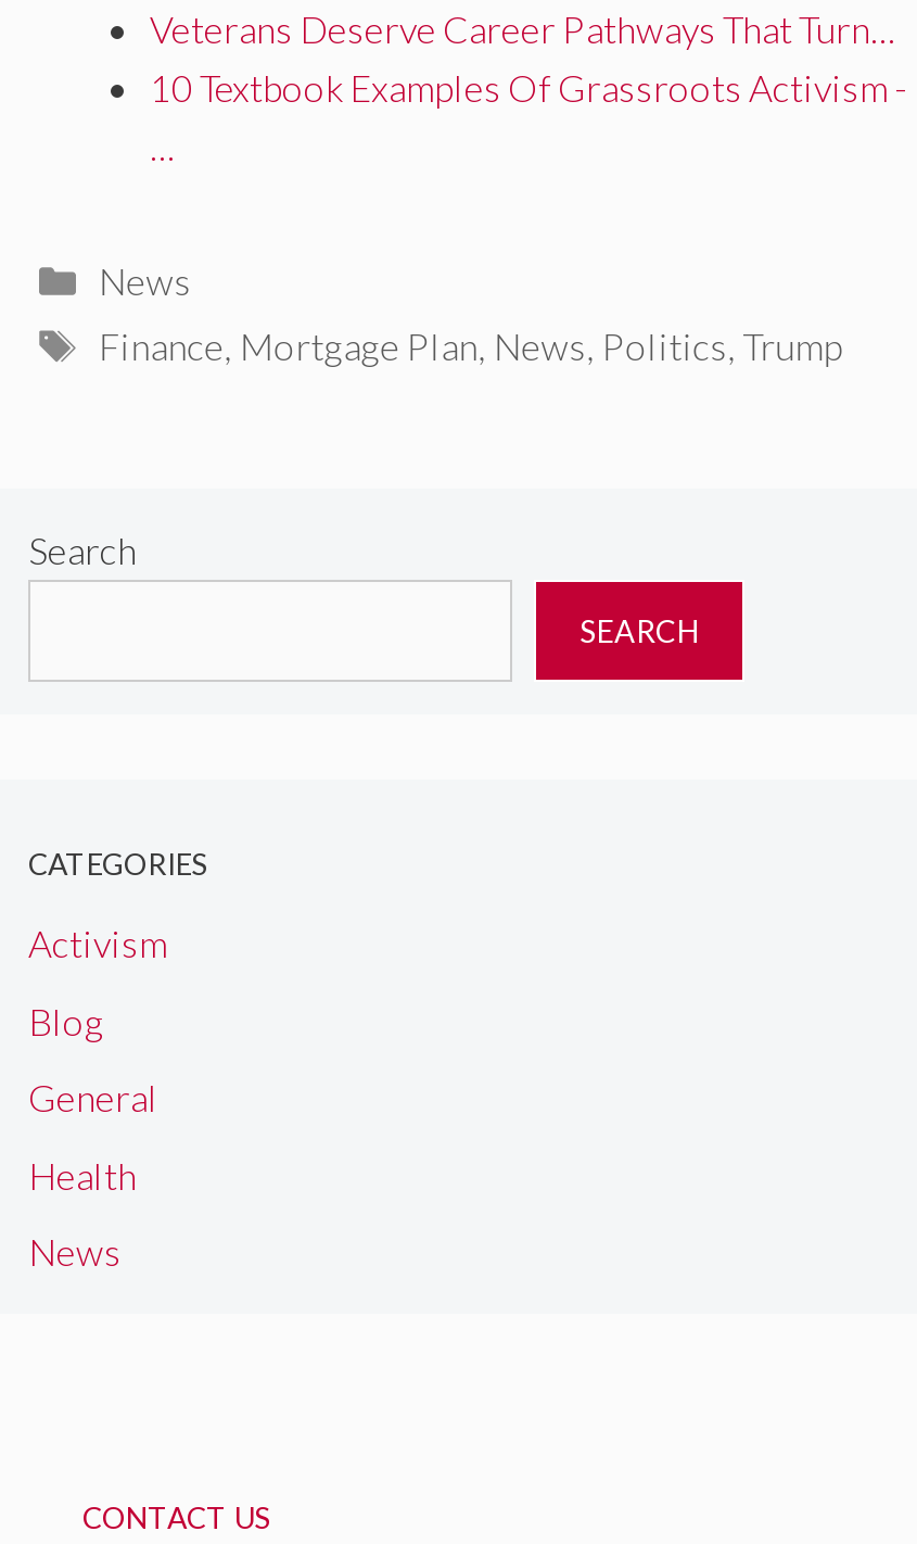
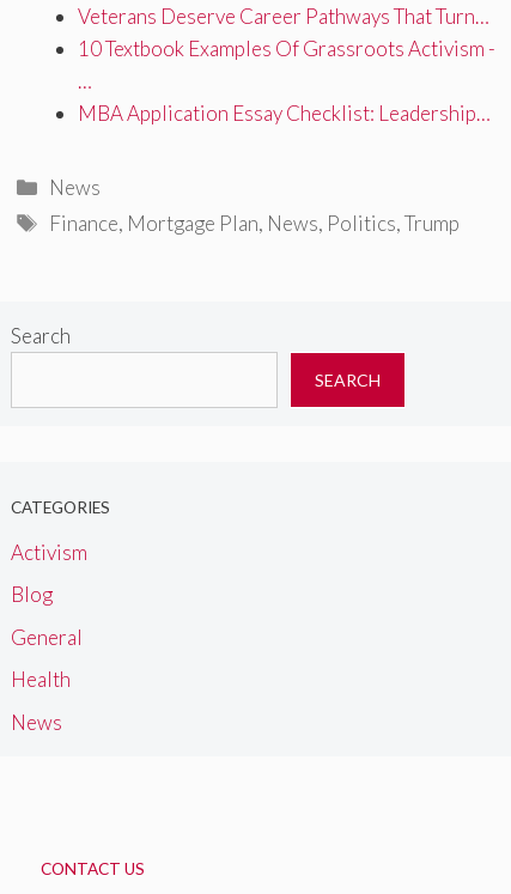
+ MBA Application Essay Checklist: Leadership…
